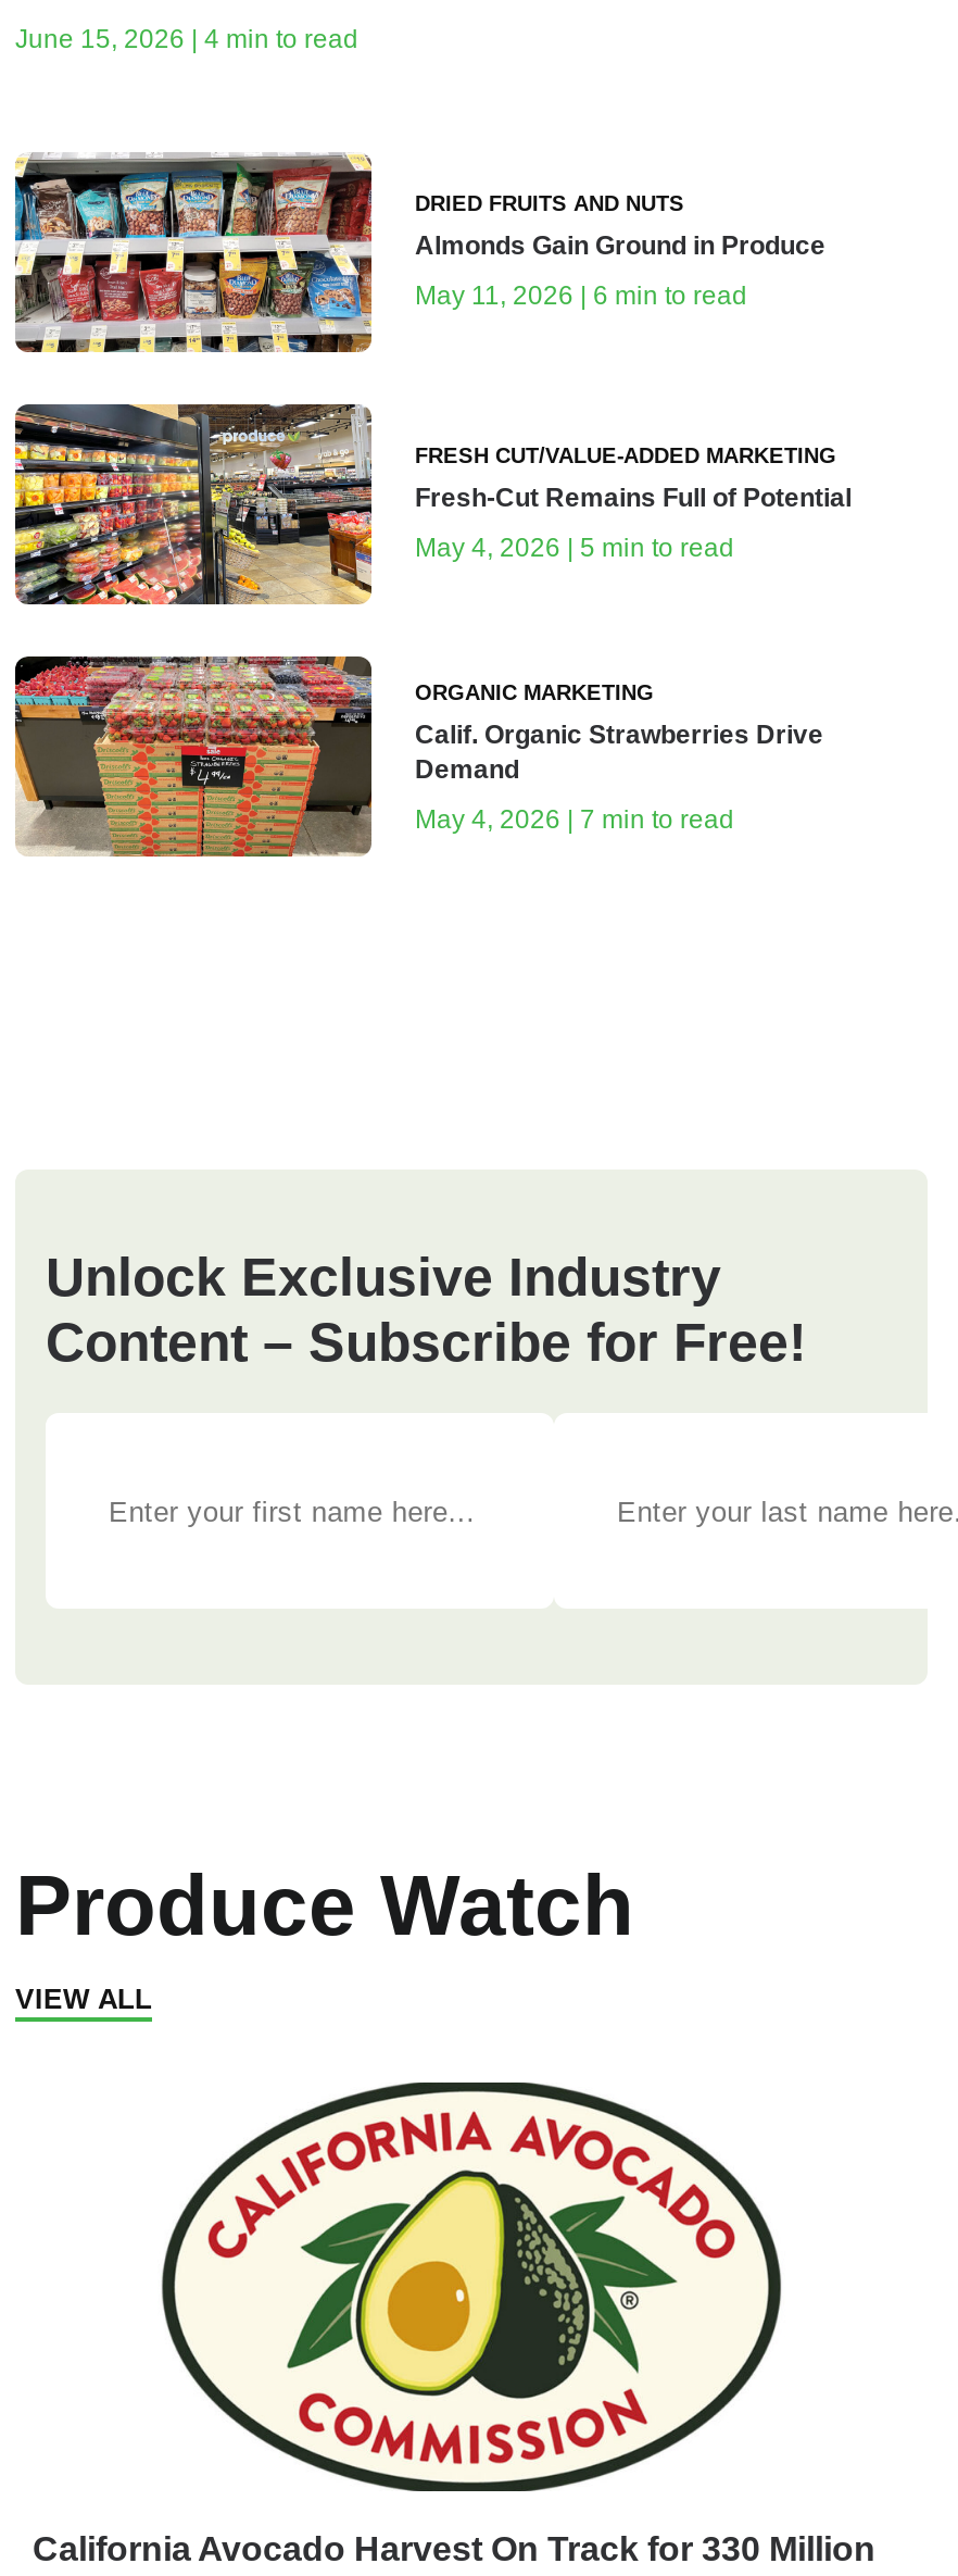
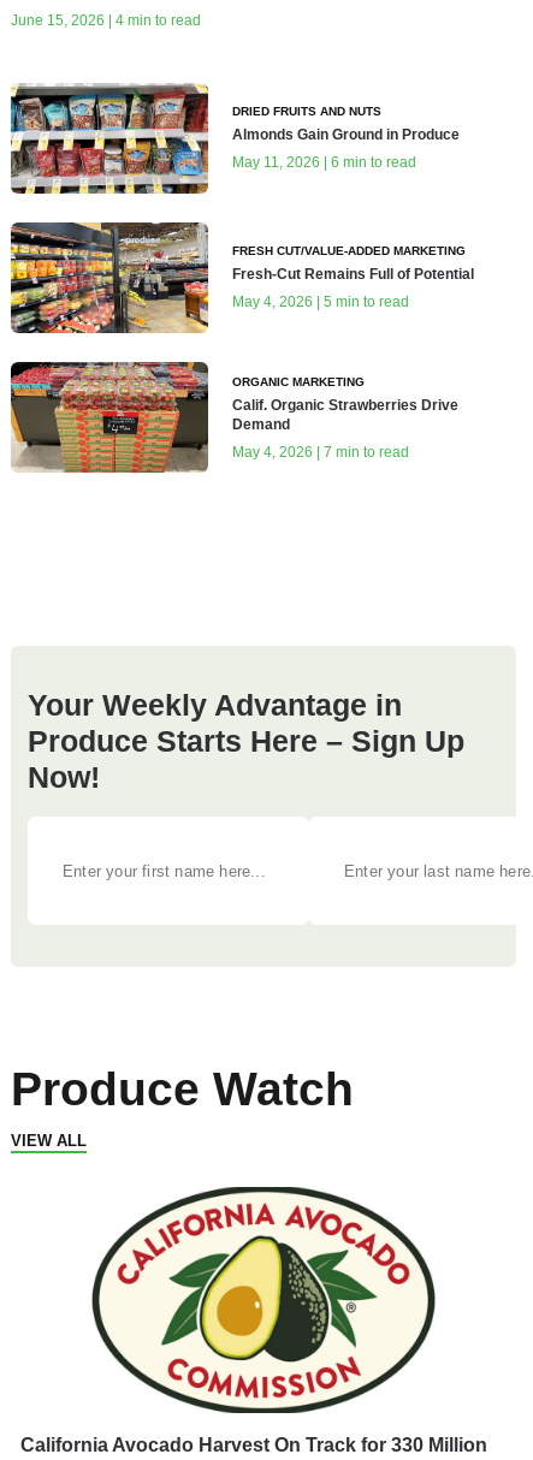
- Unlock Exclusive Industry
- Content – Subscribe for Free!
+ Your Weekly Advantage in
+ Produce Starts Here – Sign Up
+ Now!
